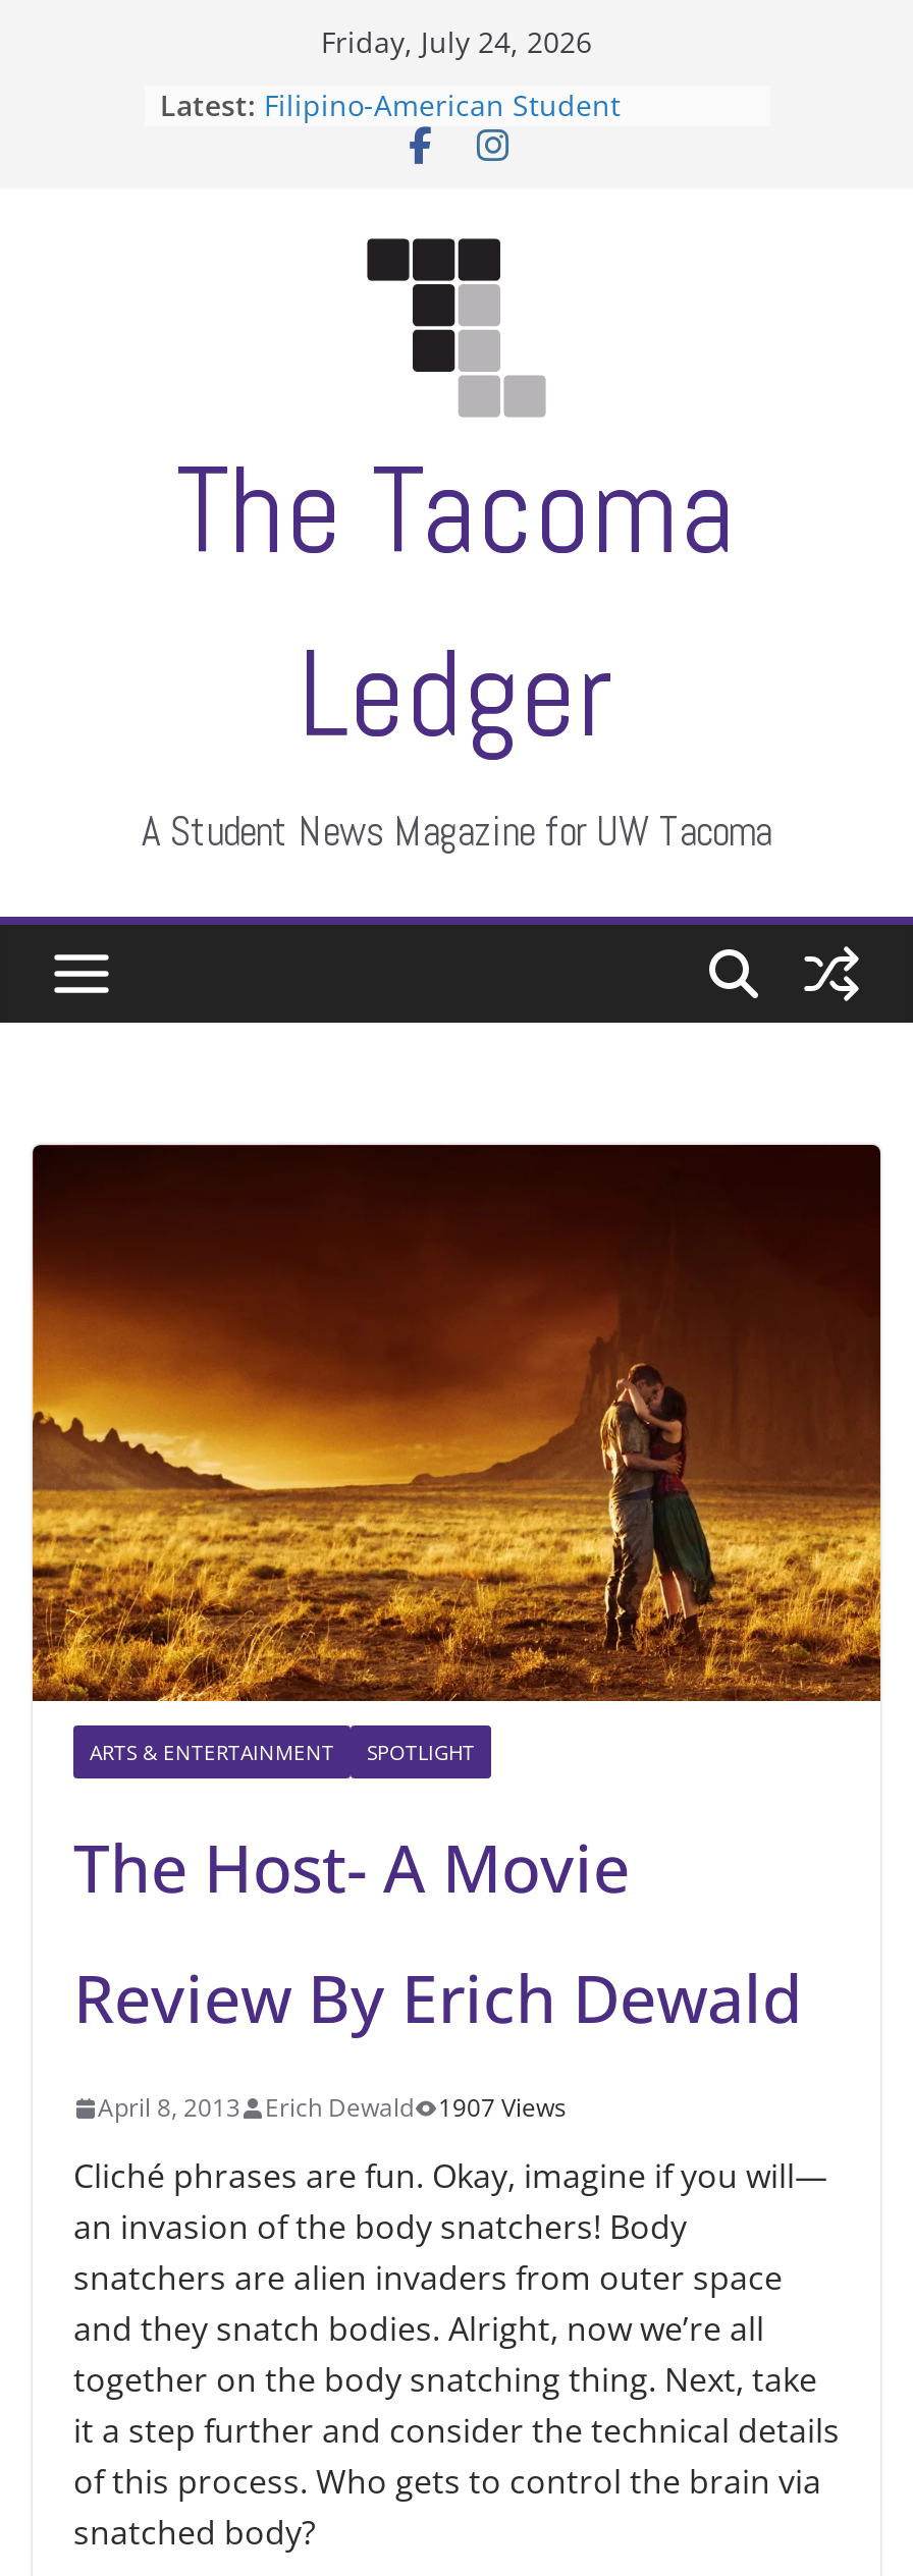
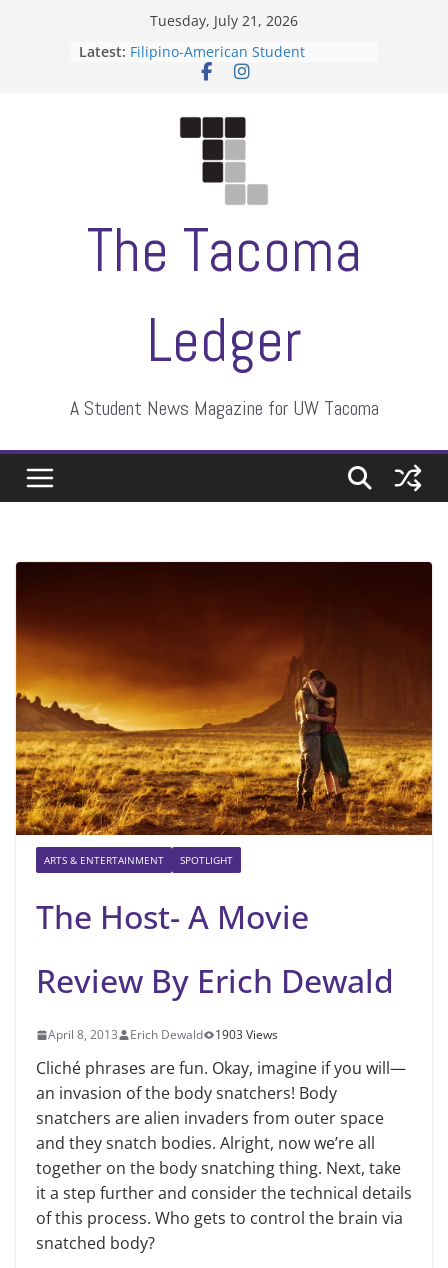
- Friday, July 24, 2026
+ Tuesday, July 21, 2026

- April 8, 2013 Erich Dewald 1907 Views
+ April 8, 2013 Erich Dewald 1903 Views
